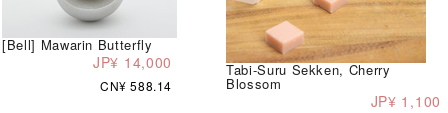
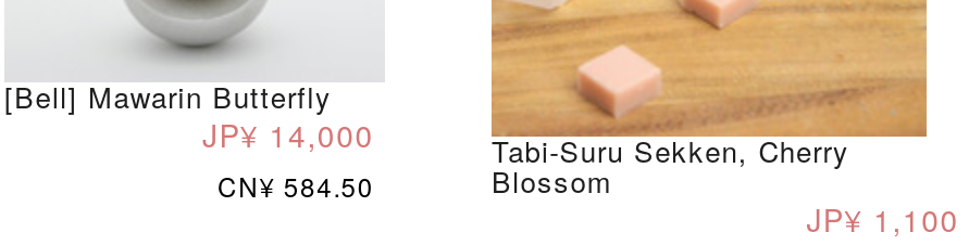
- CN¥ 588.14
+ CN¥ 584.50
